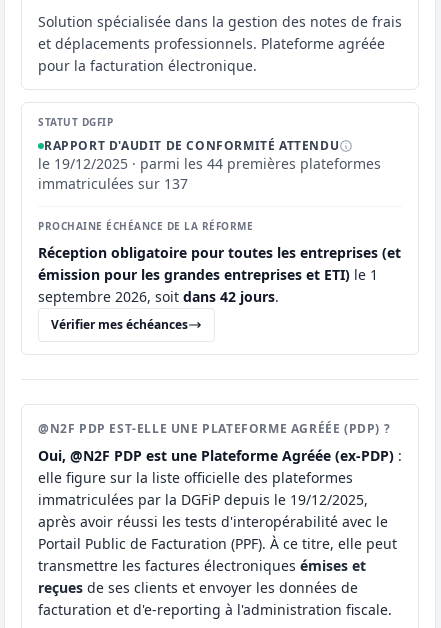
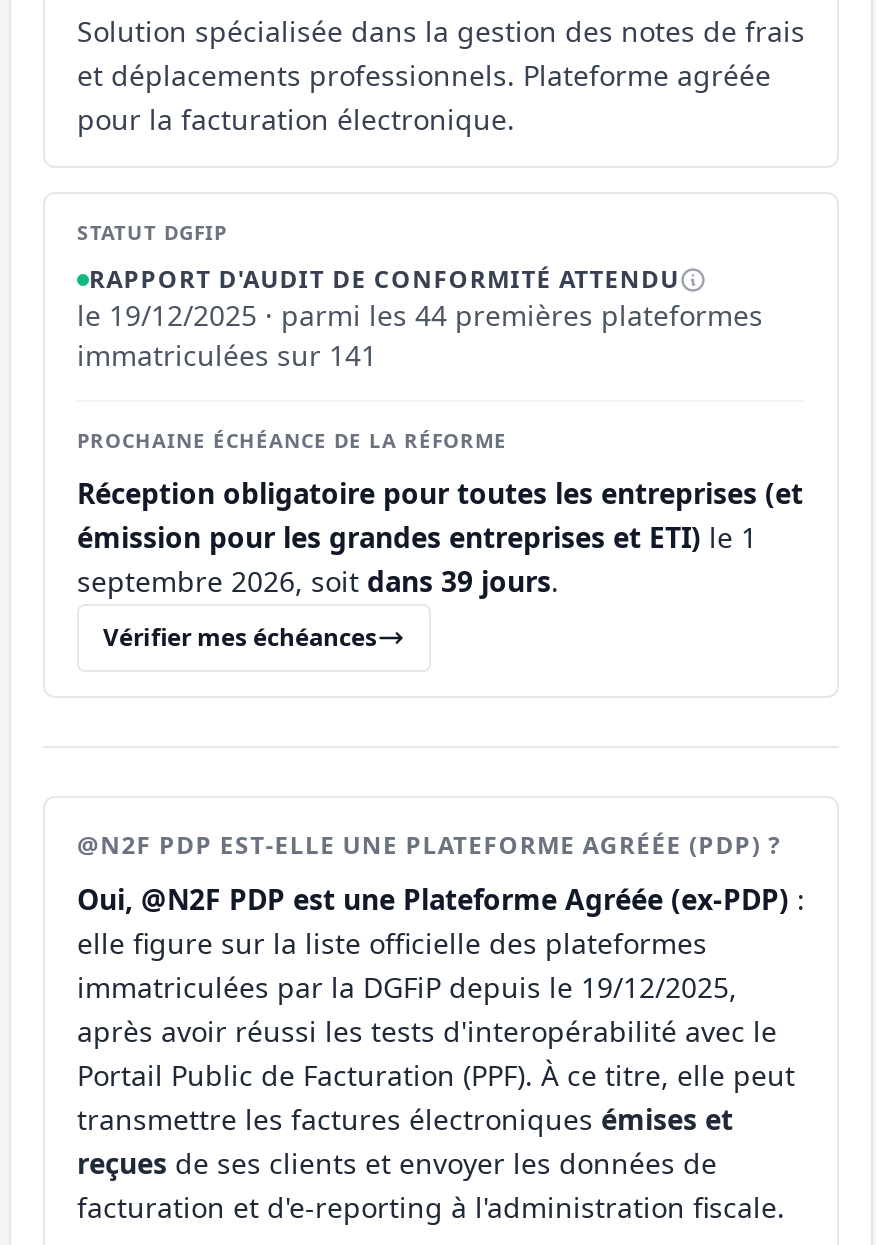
- immatriculées sur 137
+ immatriculées sur 141

- septembre 2026, soit dans 42 jours.
+ septembre 2026, soit dans 39 jours.
